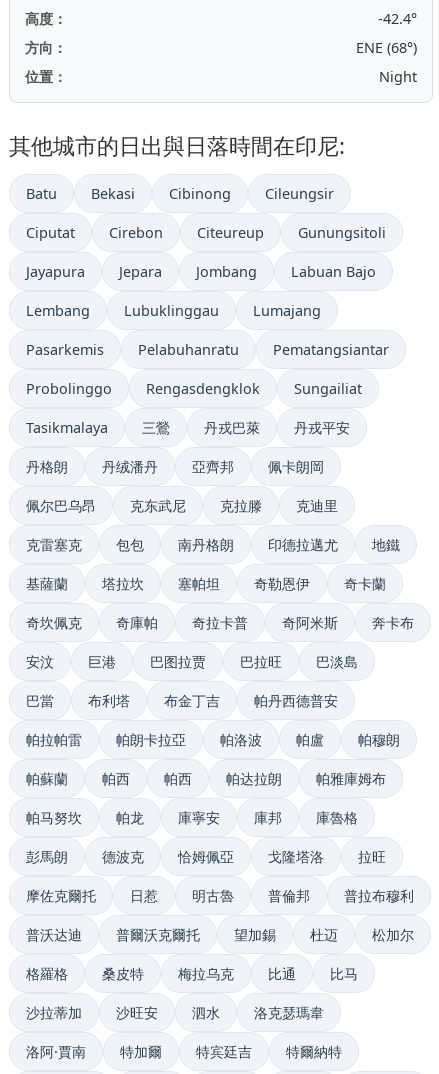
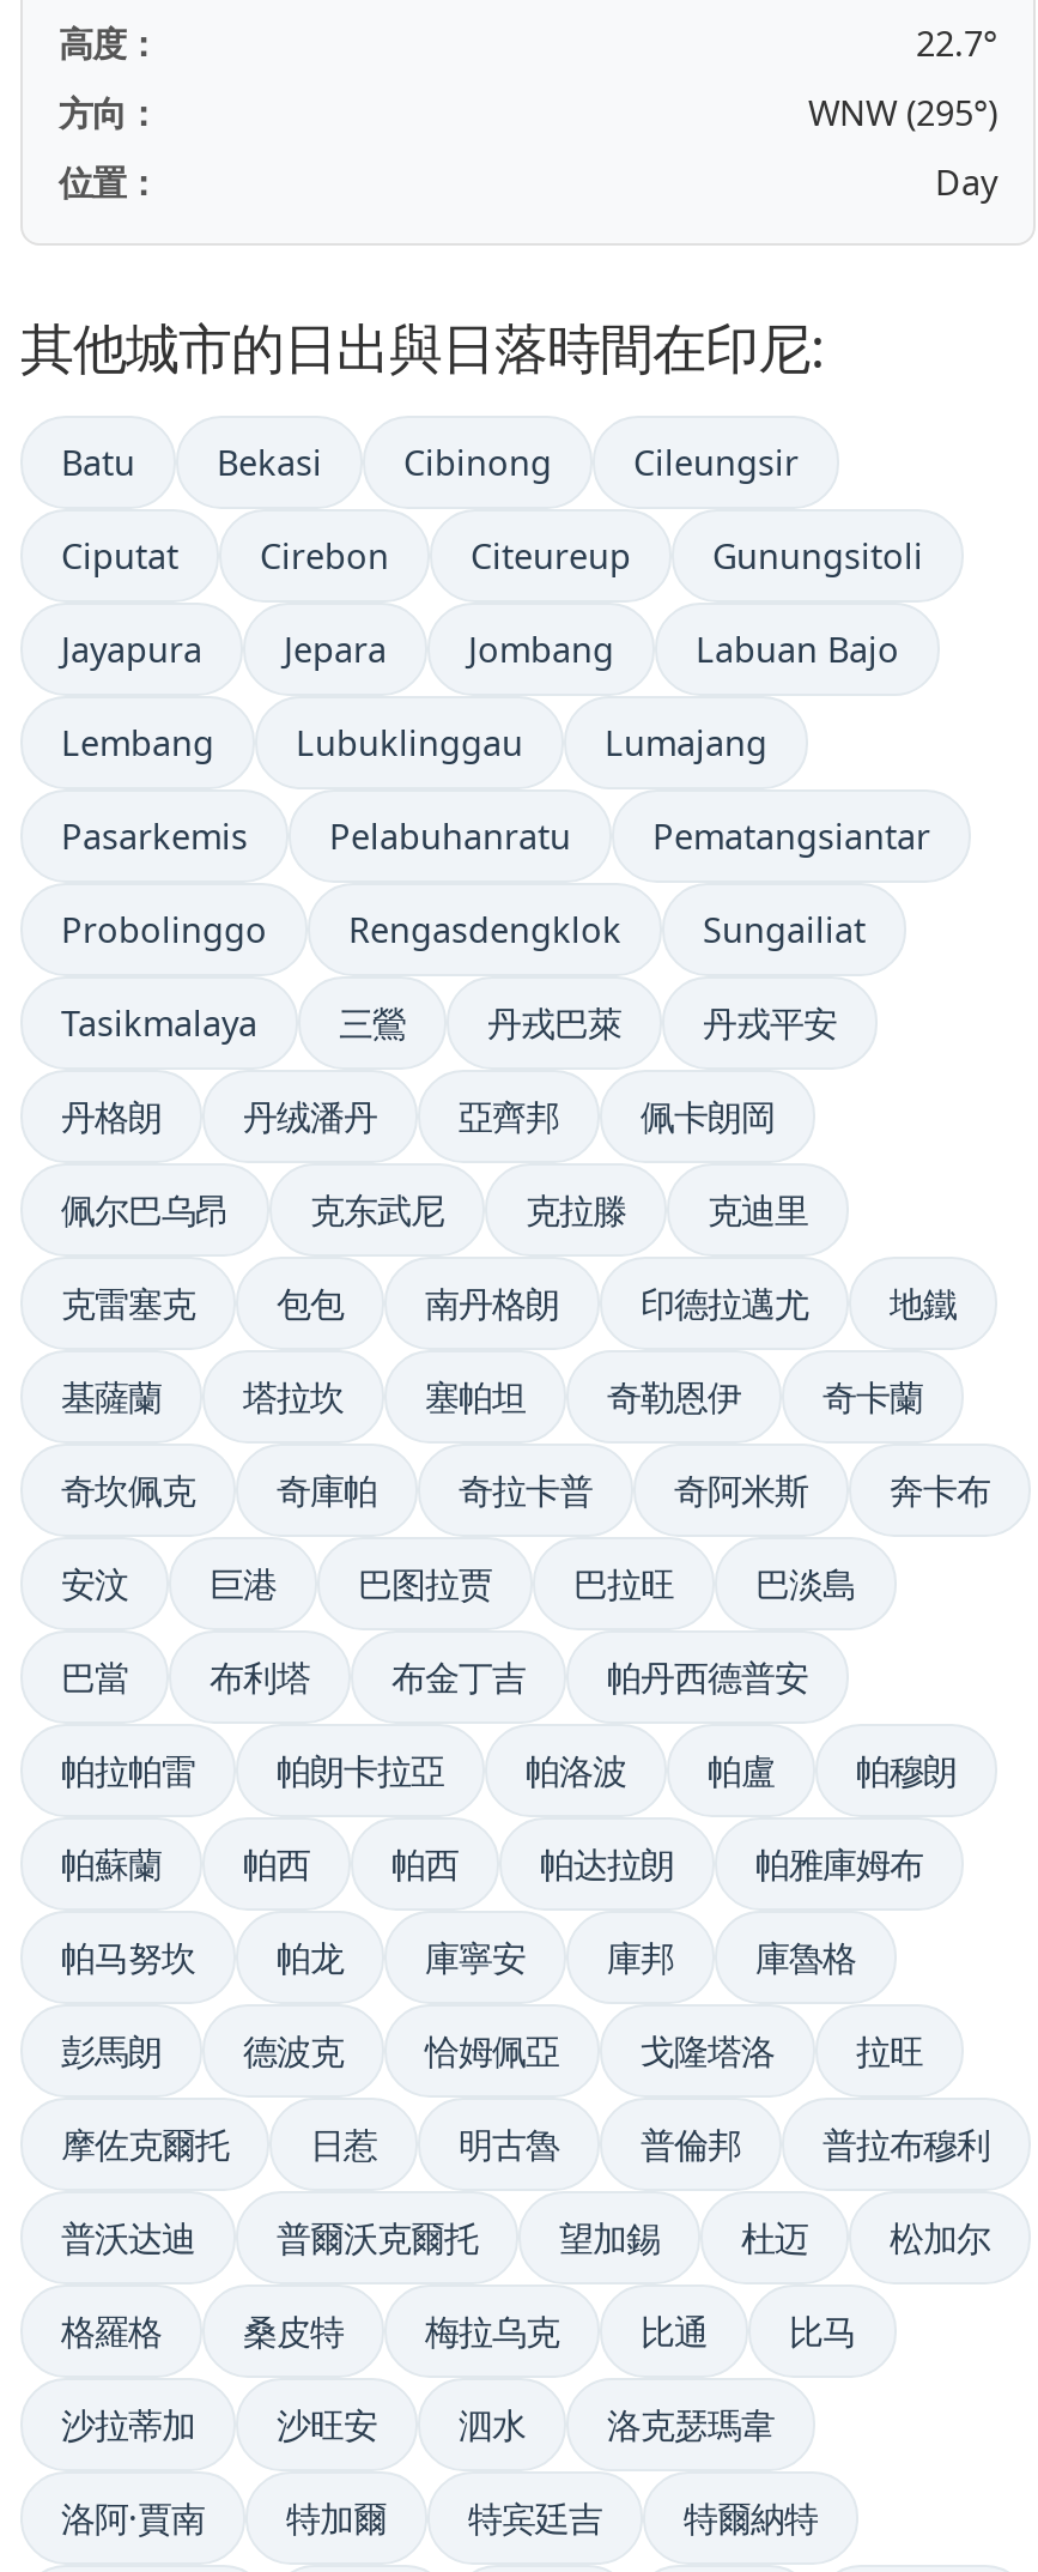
- -42.4°
+ 22.7°

- ENE (68°)
+ WNW (295°)

- Night
+ Day
